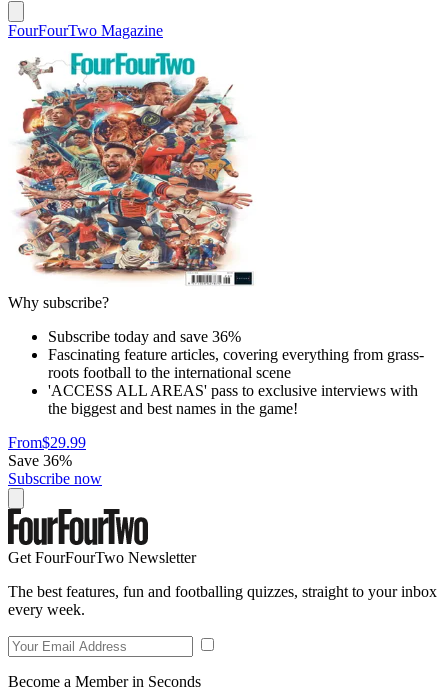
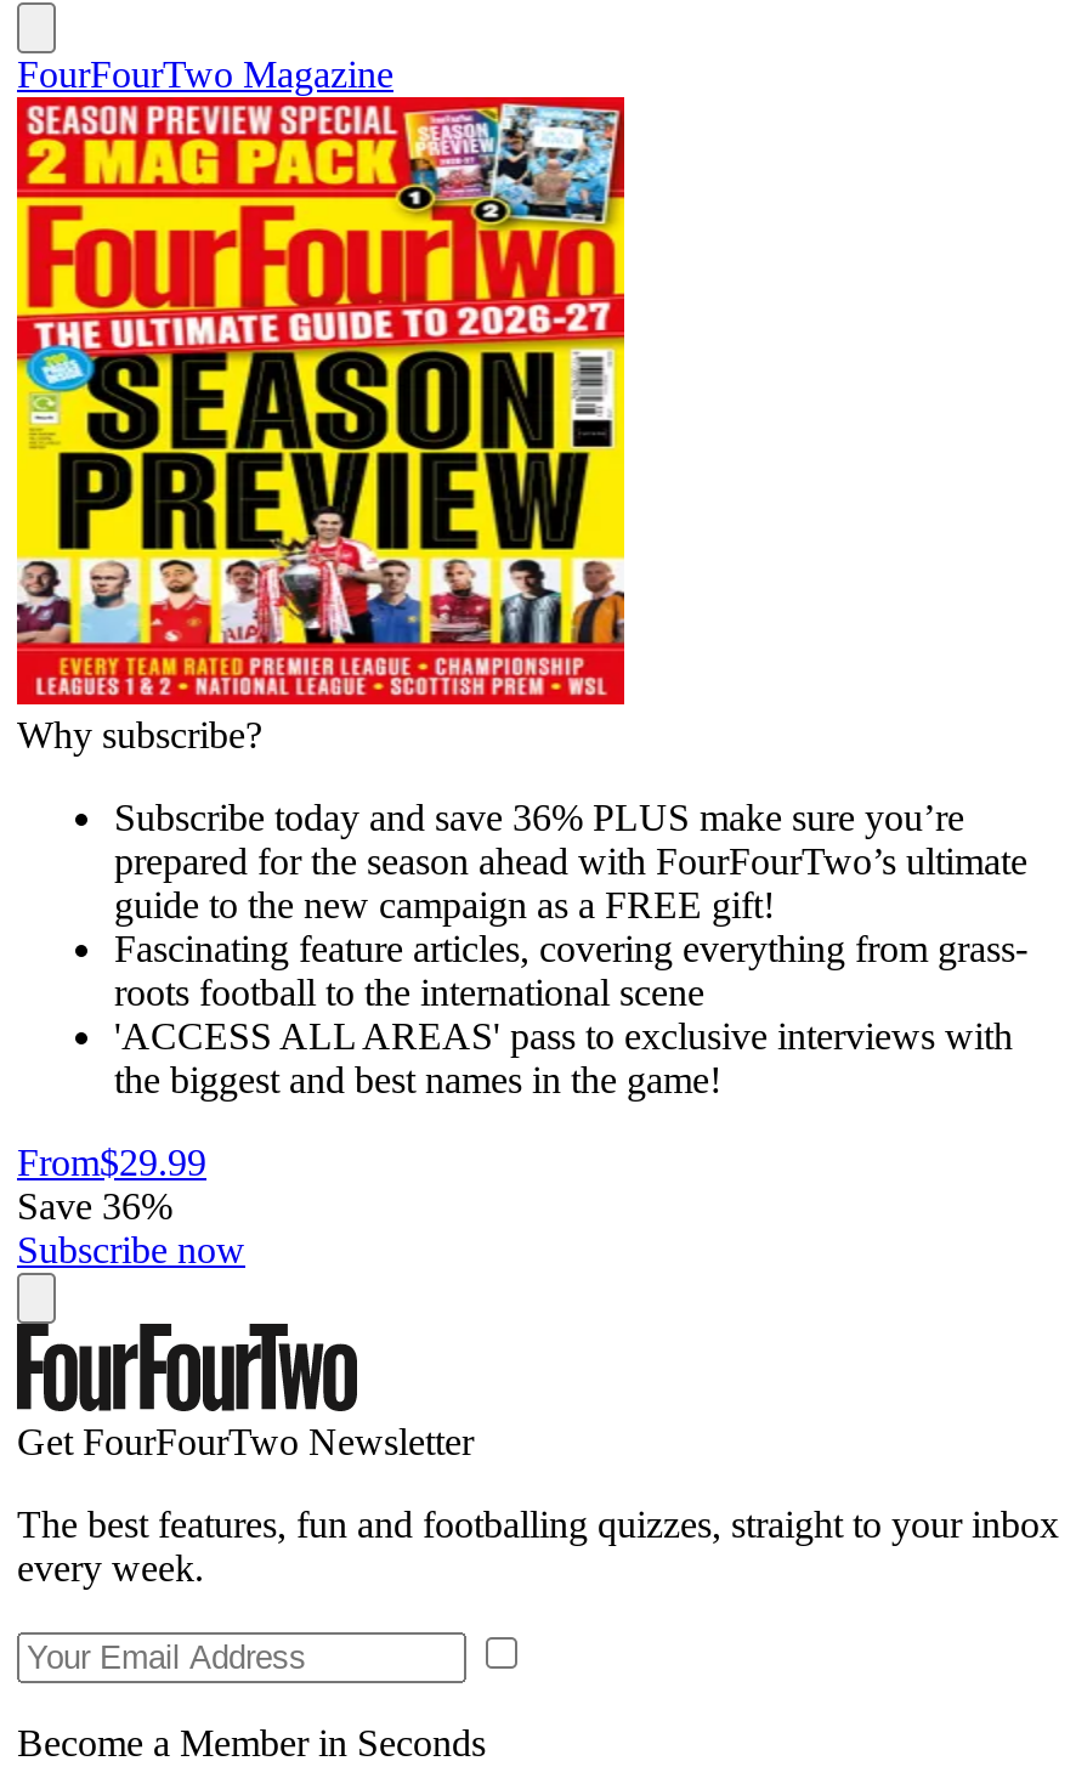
- [image]
- Subscribe today and save 36%
+ [image]
+ Subscribe today and save 36% PLUS make sure you’re
+ prepared for the season ahead with FourFourTwo’s ultimate
+ guide to the new campaign as a FREE gift!
